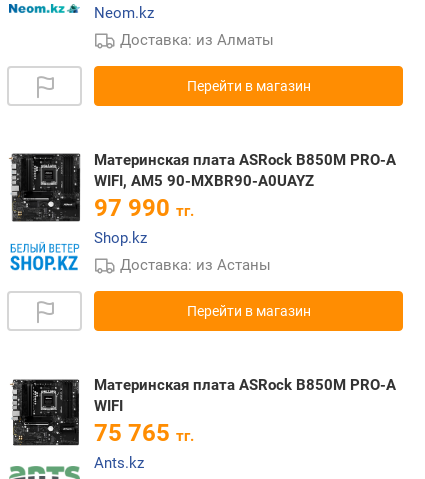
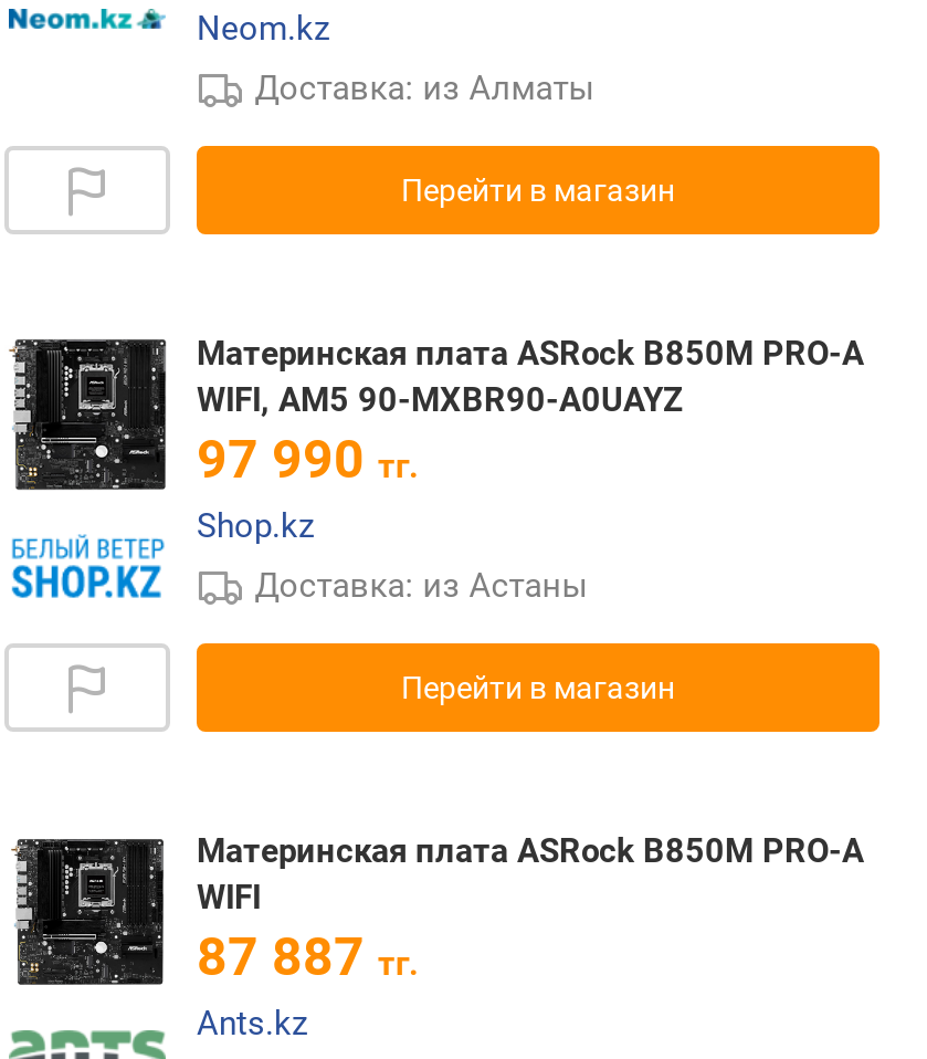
- 75 765 тг.
+ 87 887 тг.
